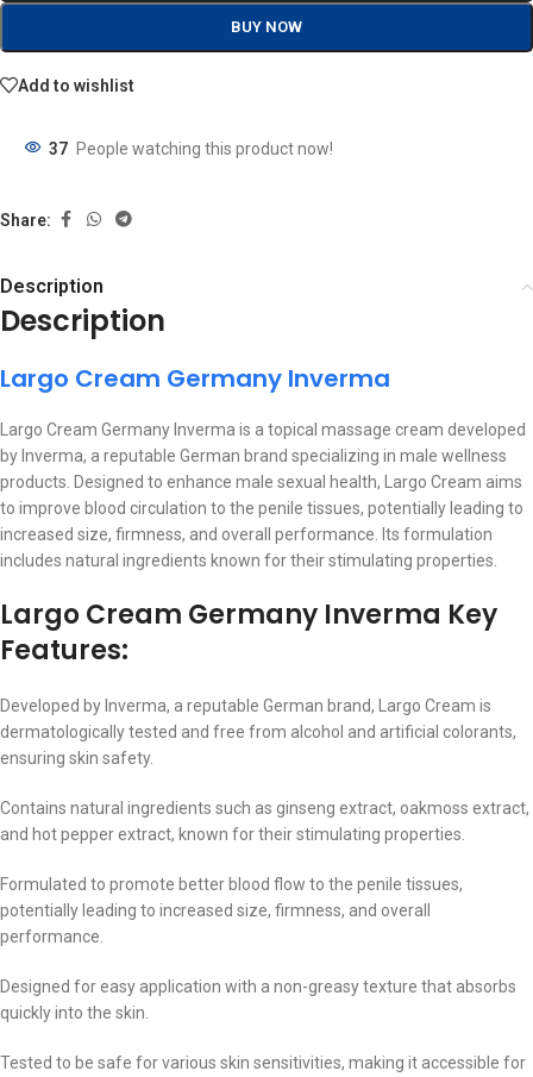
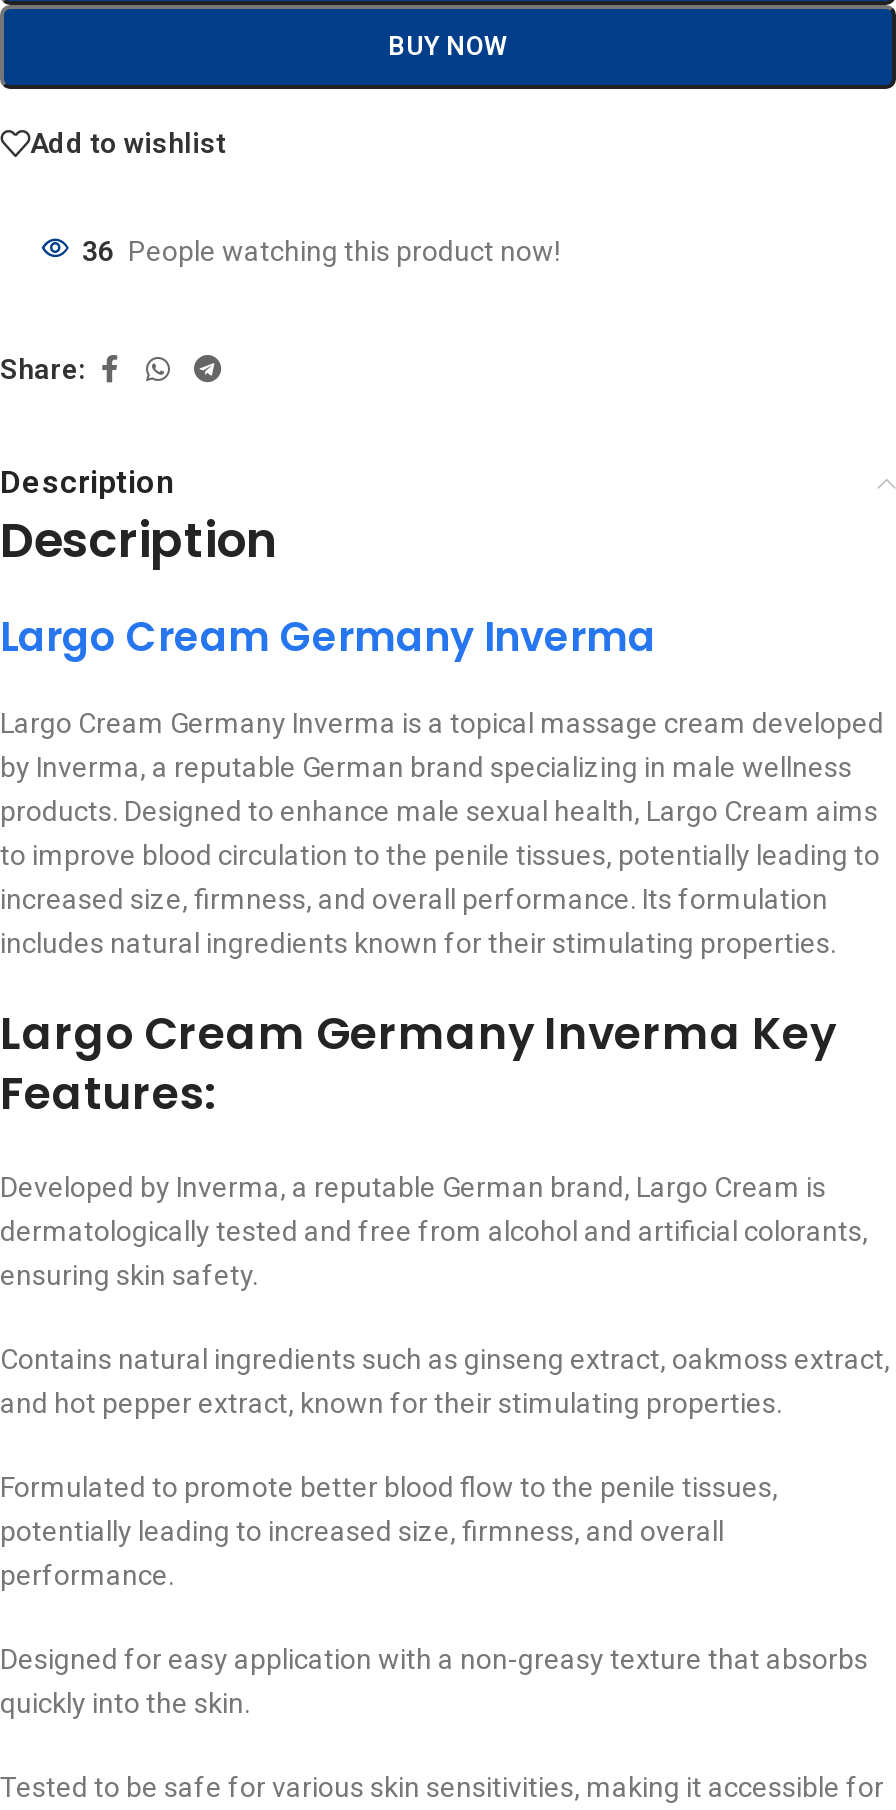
- 37 People watching this product now!
+ 36 People watching this product now!
